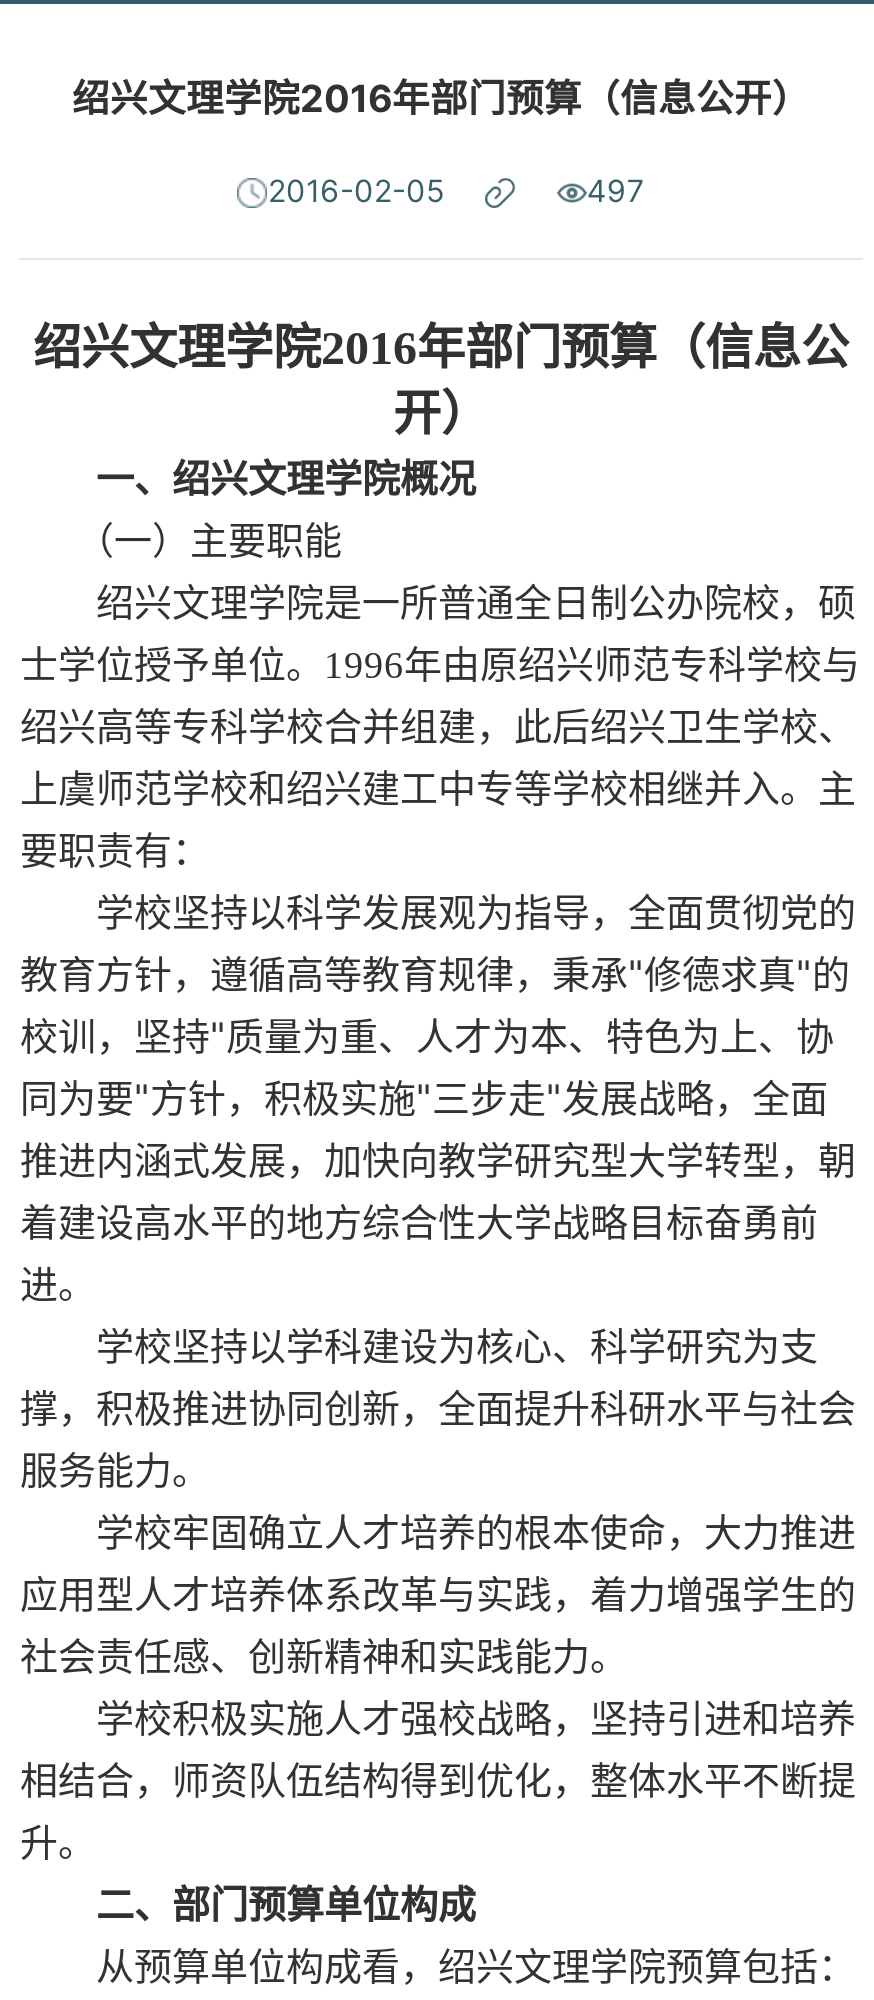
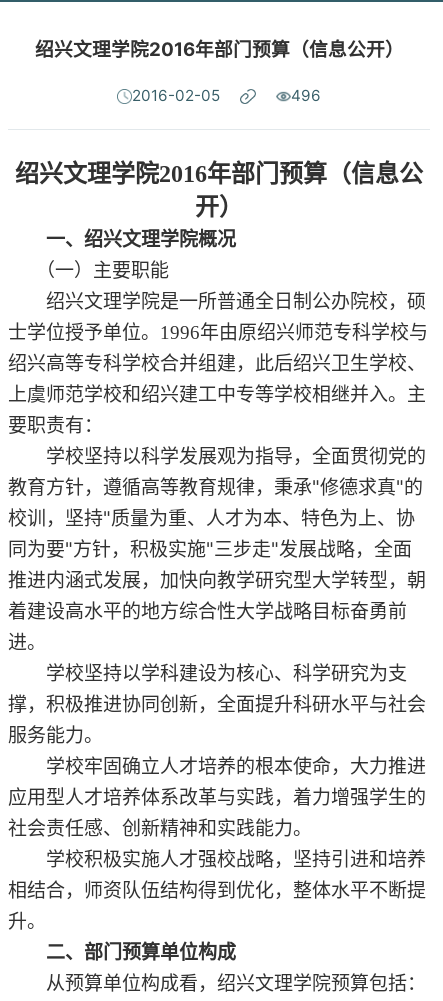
- 497
+ 496
